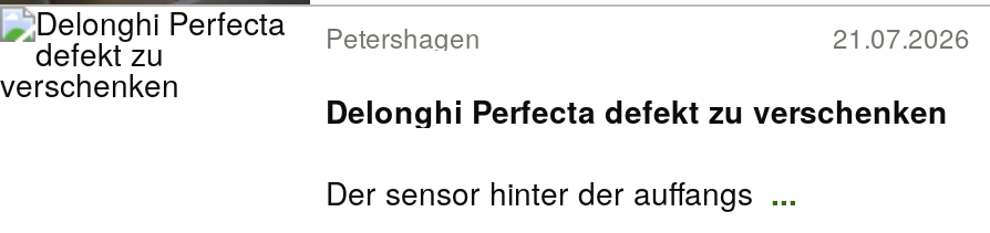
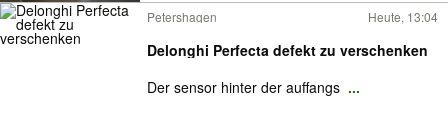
- 21.07.2026
+ Heute, 13:04
